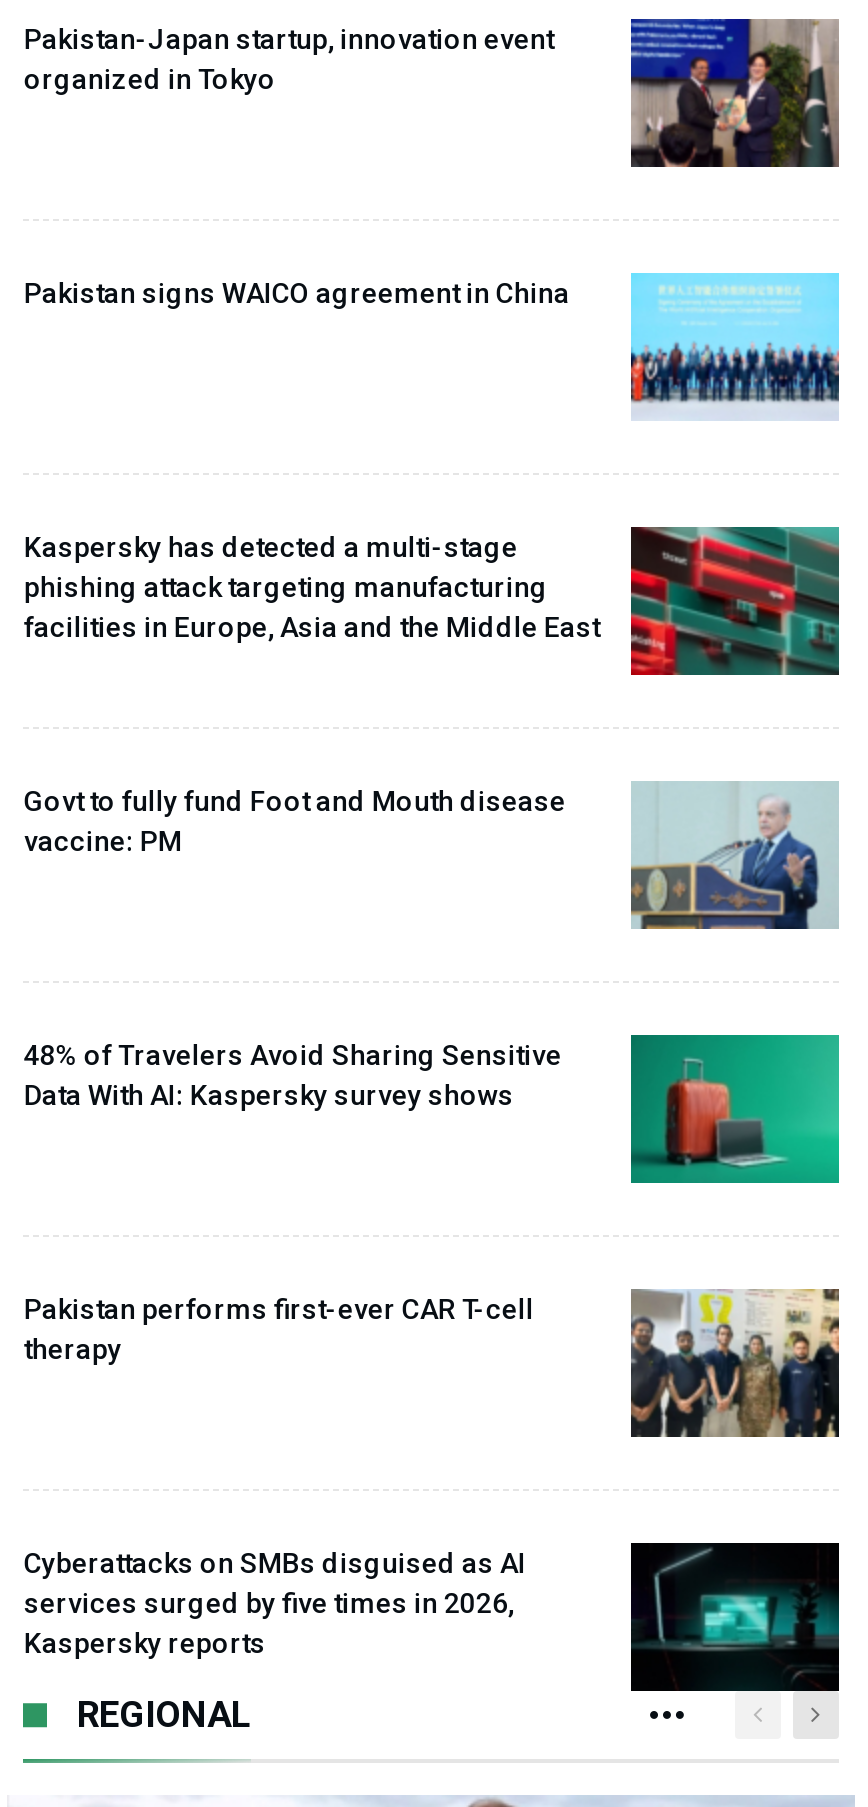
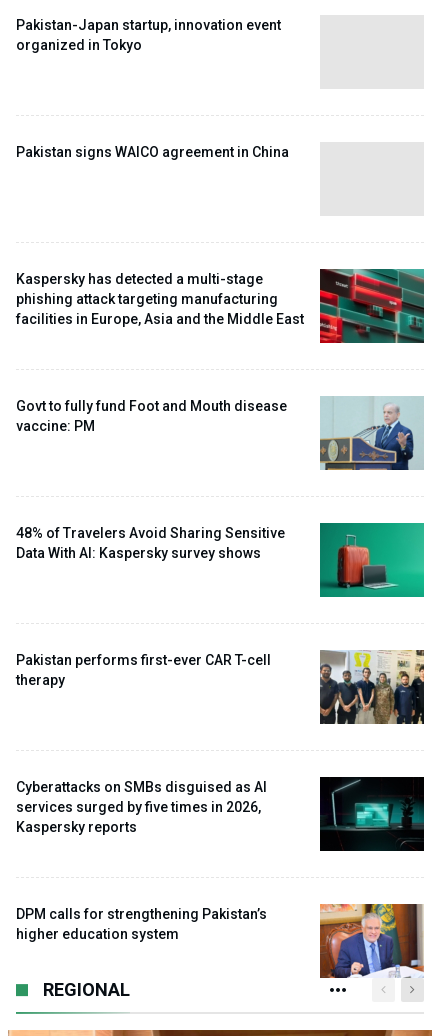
- [image]

- [image]

+ DPM calls for strengthening Pakistan’s
+ higher education system

+ [image]
